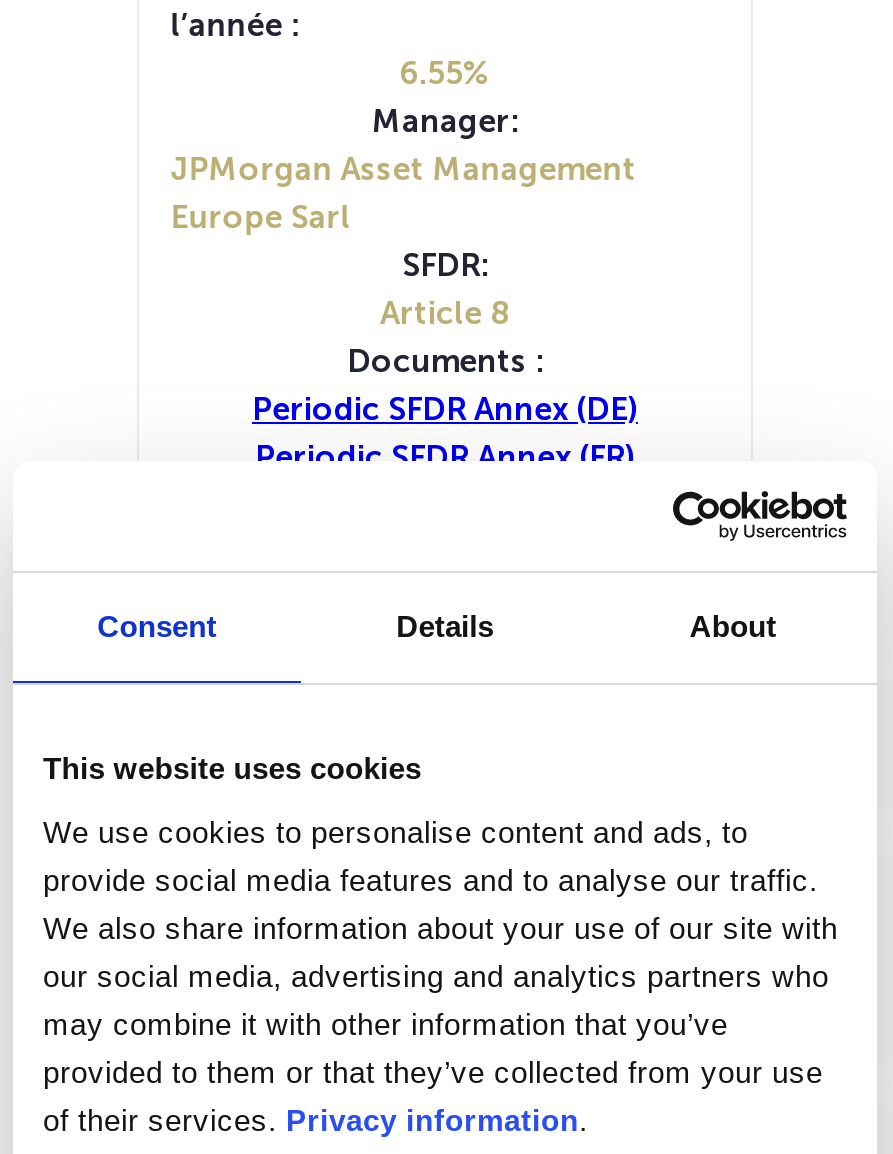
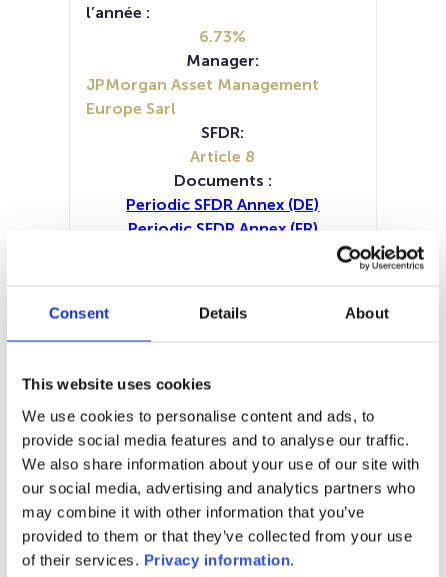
- 6.55%
+ 6.73%
